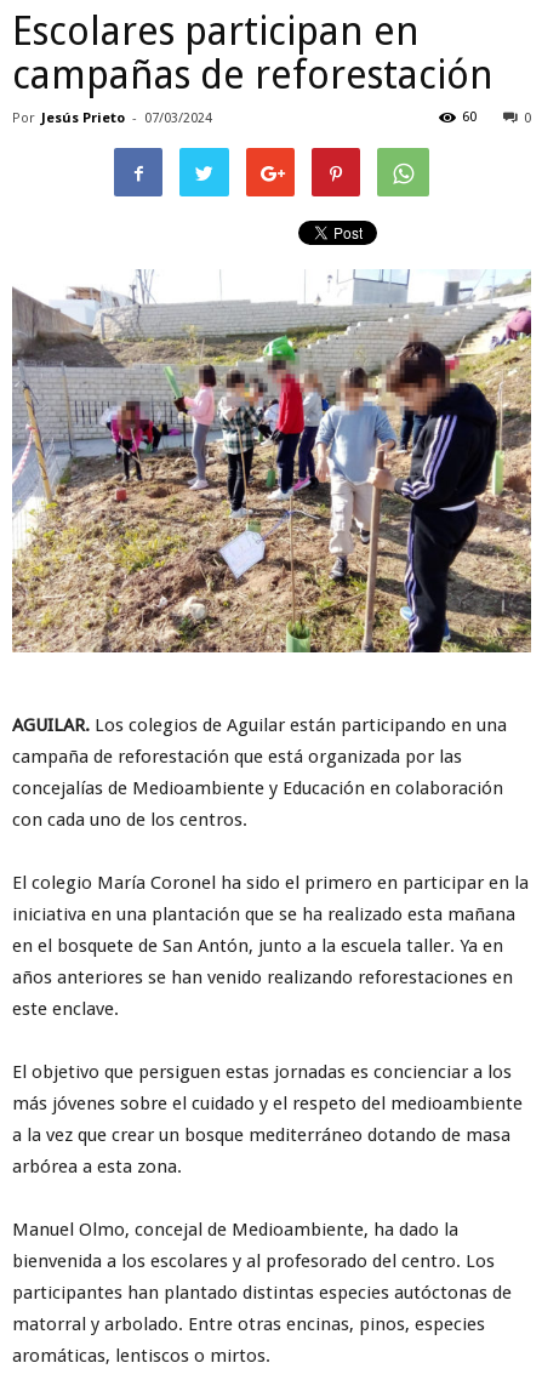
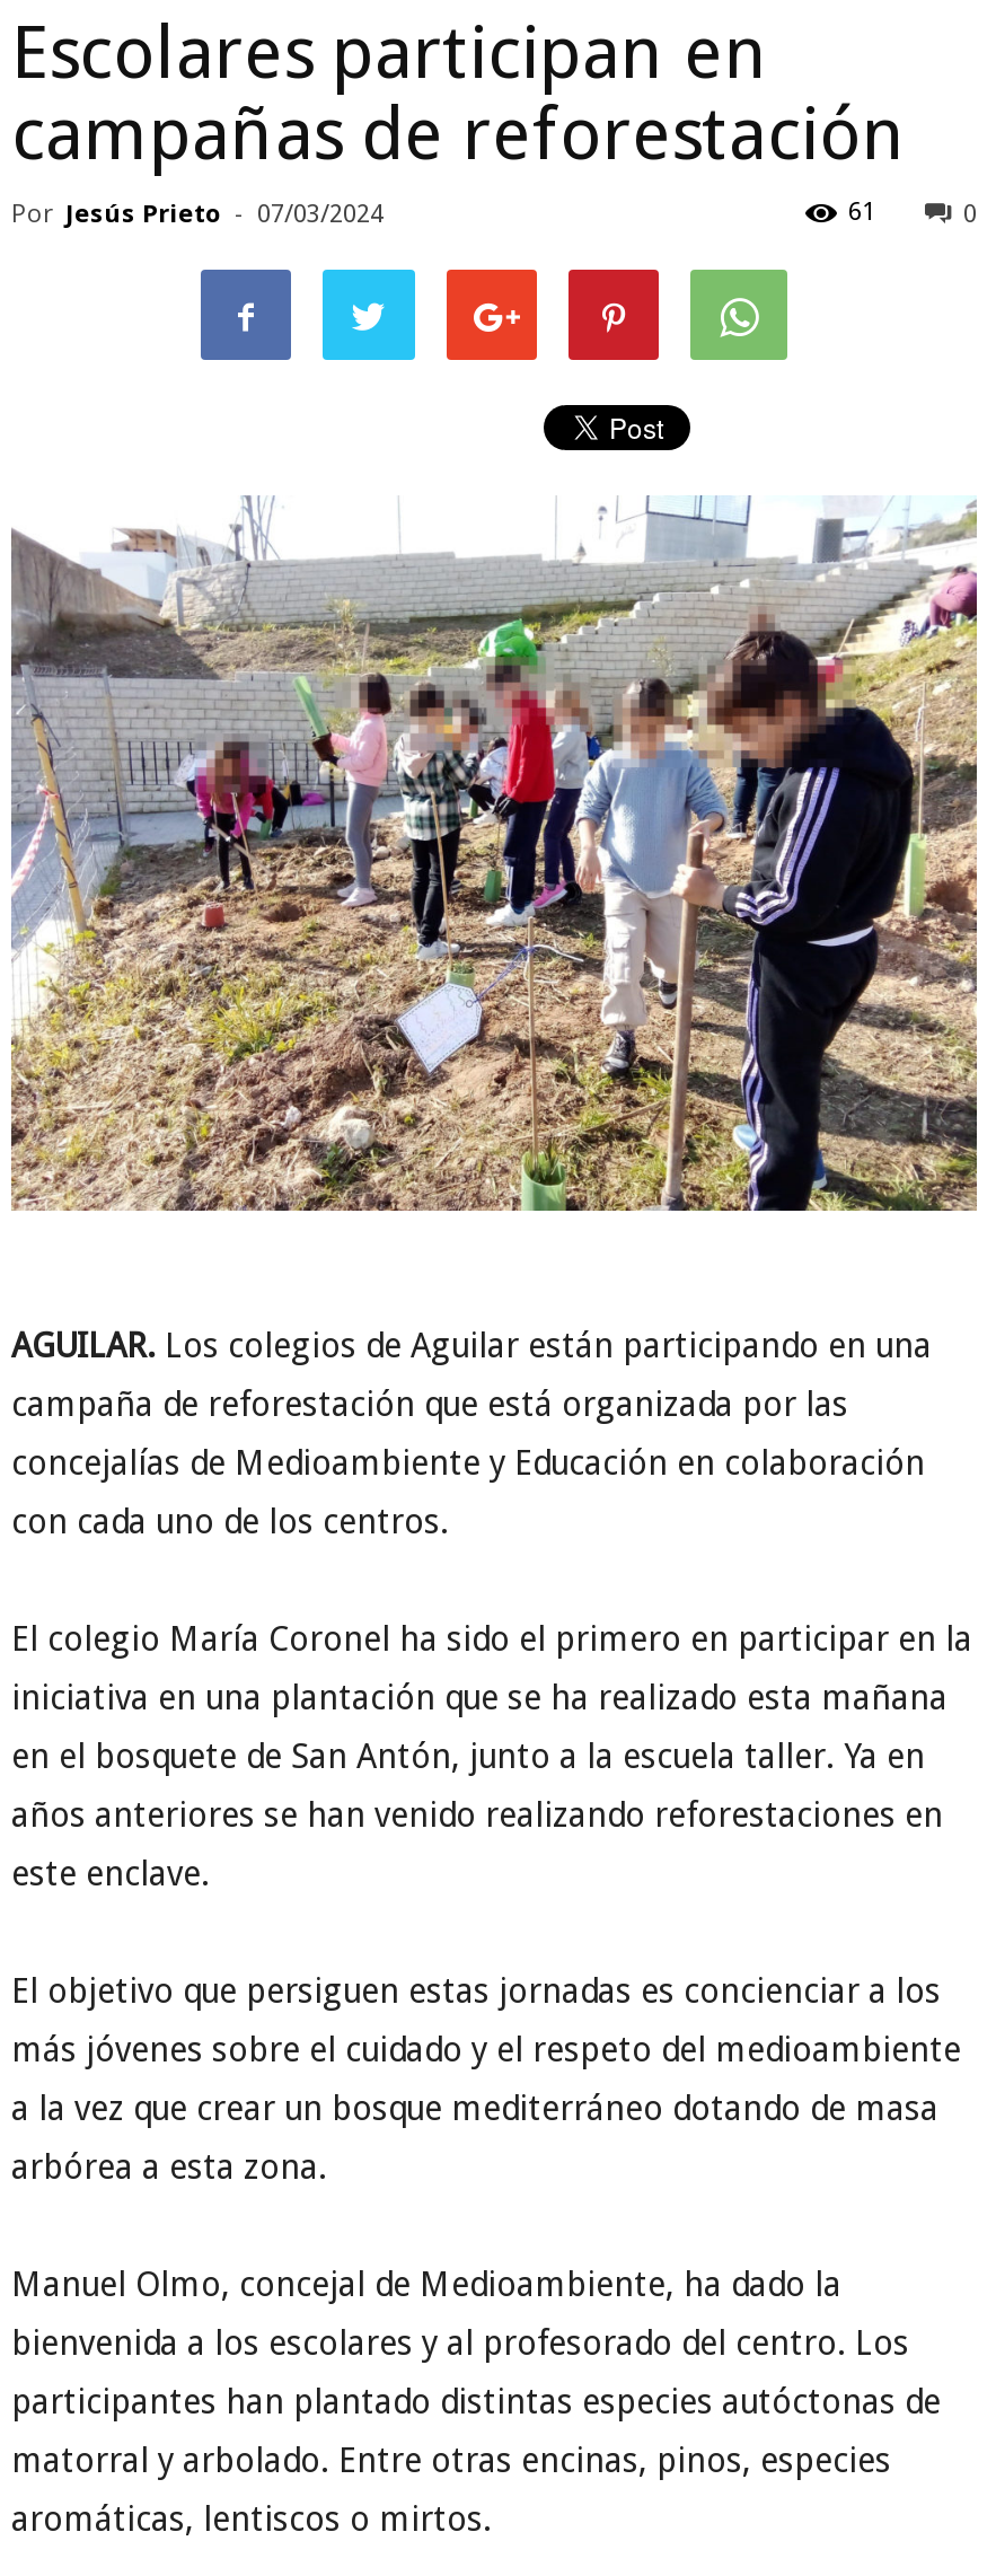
- 60
+ 61
